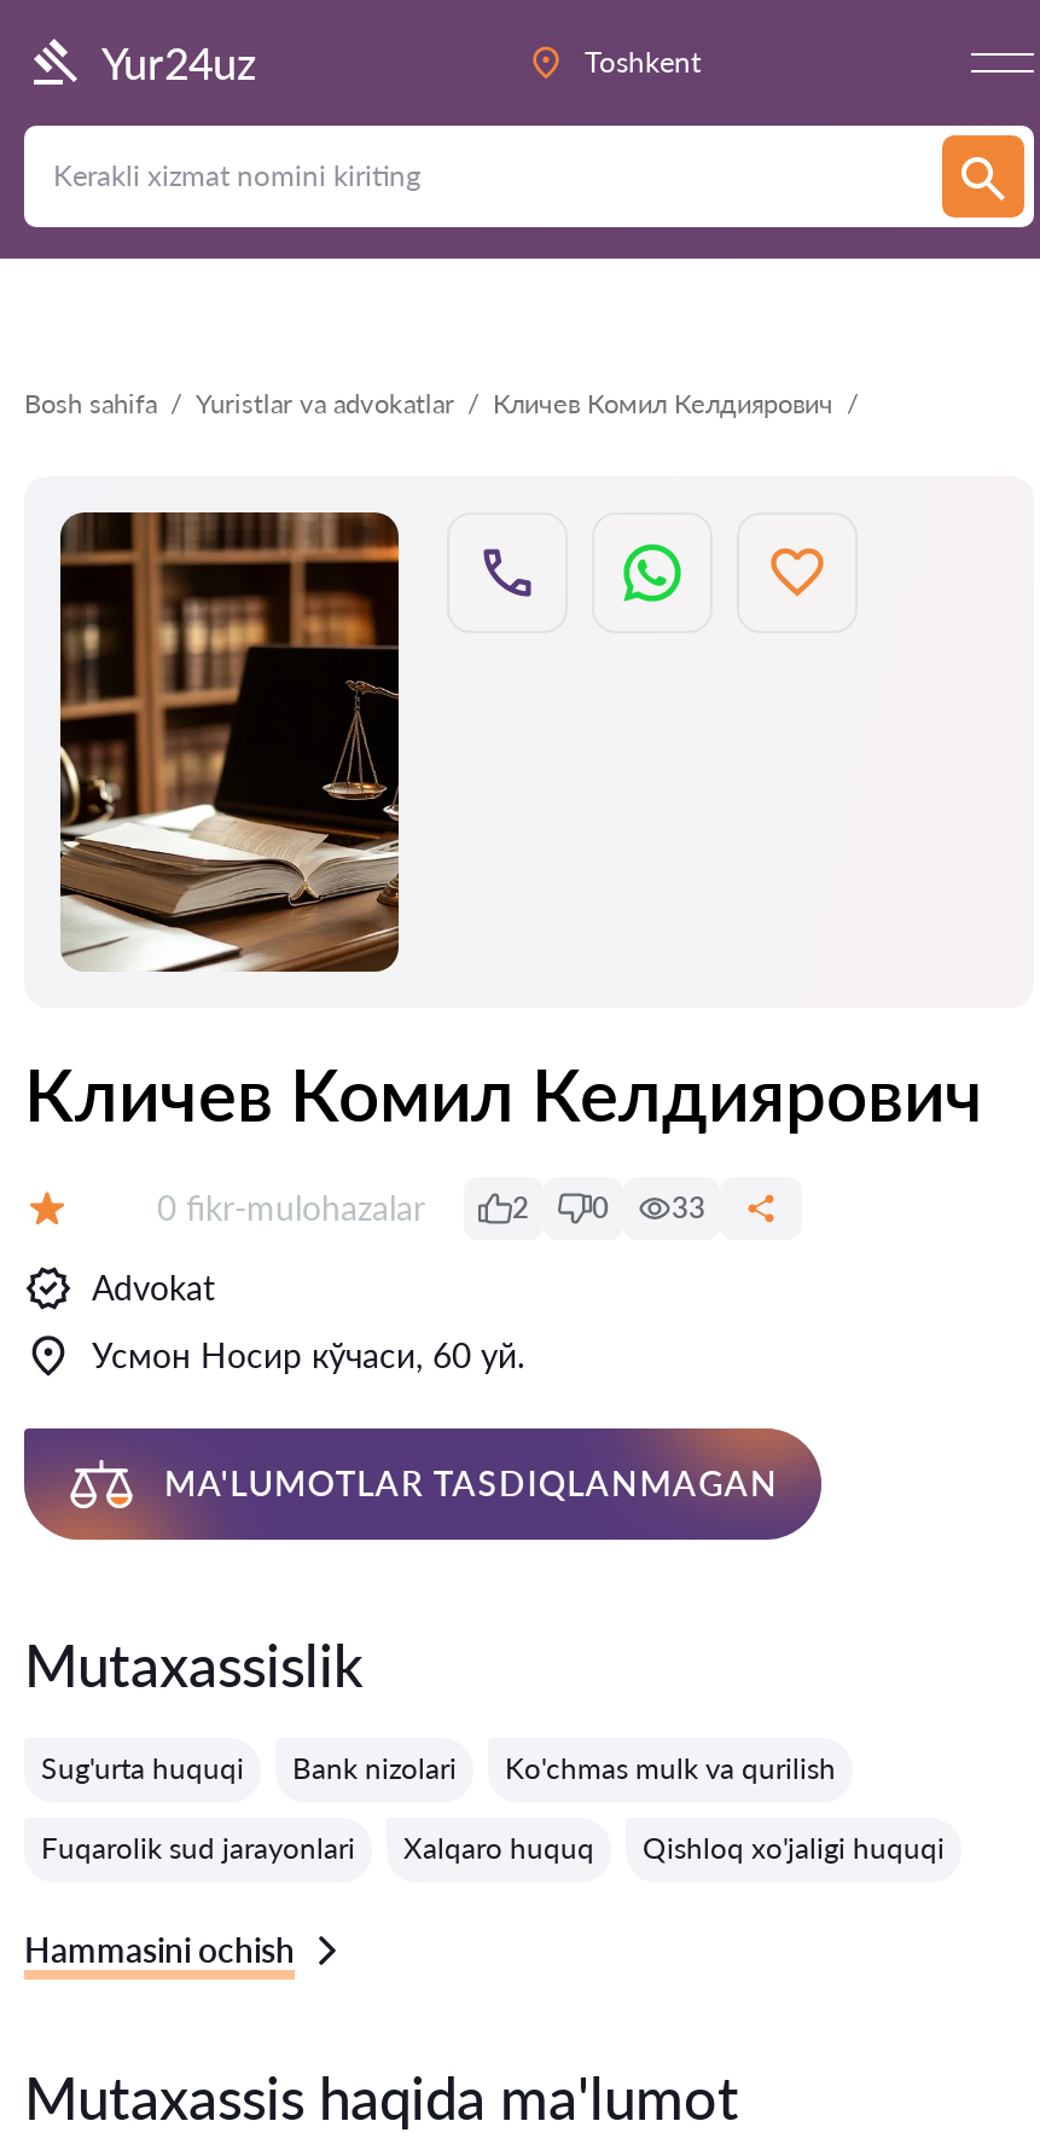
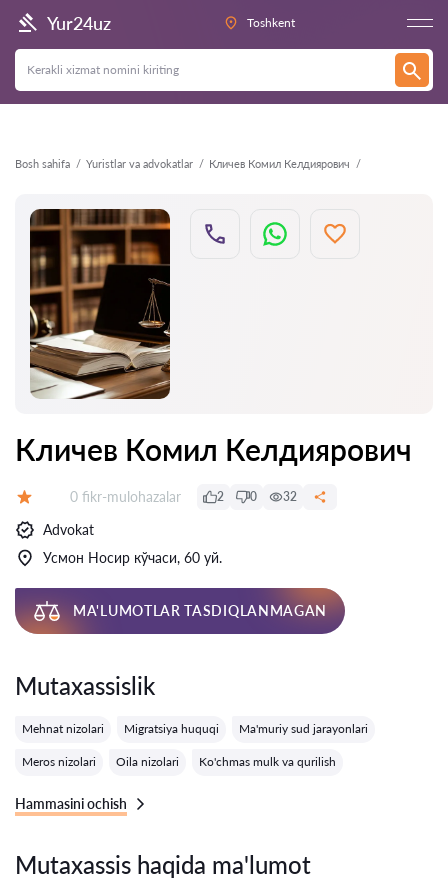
- 33
+ 32

- Sug'urta huquqi
- Bank nizolari
+ Mehnat nizolari
+ Migratsiya huquqi
+ Ma'muriy sud jarayonlari
+ Meros nizolari
+ Oila nizolari

moved down: Ko'chmas mulk va qurilish

- Fuqarolik sud jarayonlari
- Xalqaro huquq
- Qishloq xo'jaligi huquqi
